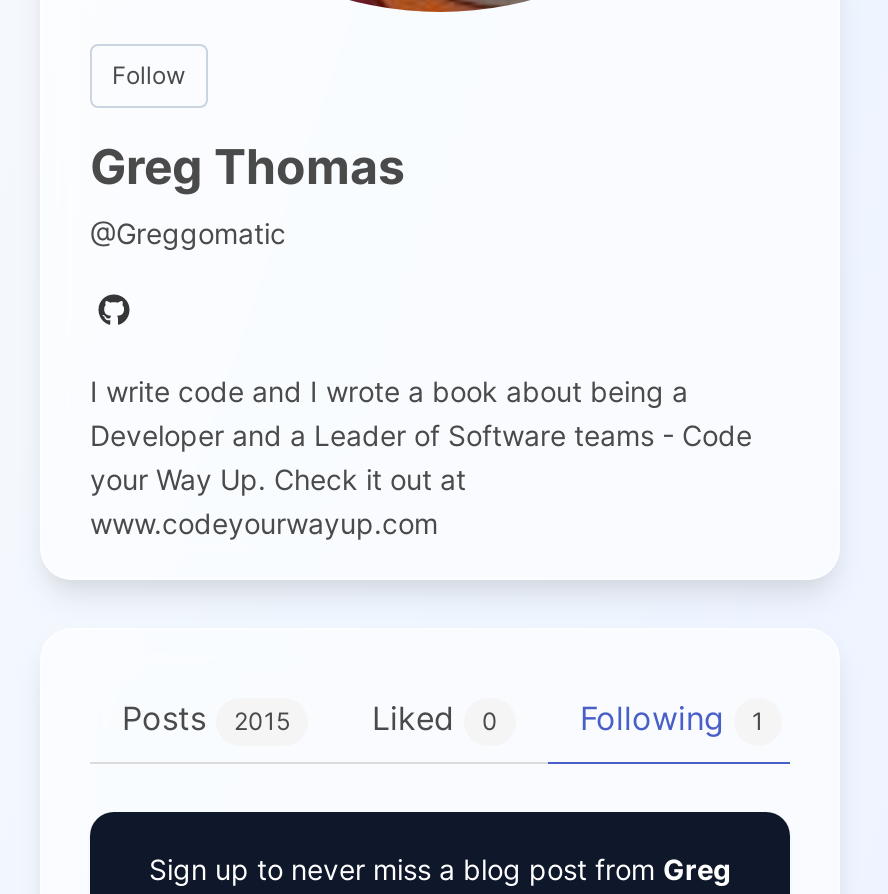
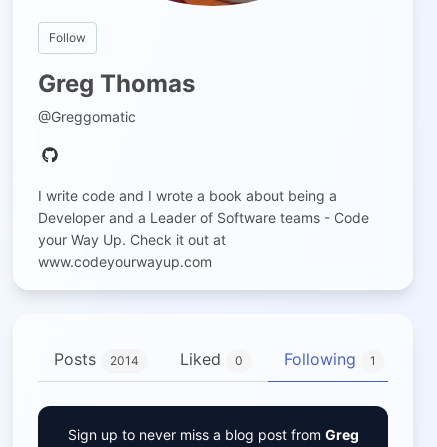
- Posts 2015
+ Posts 2014
